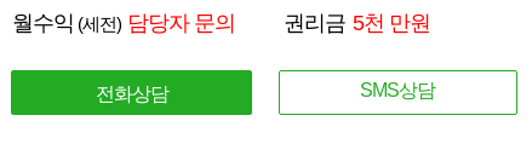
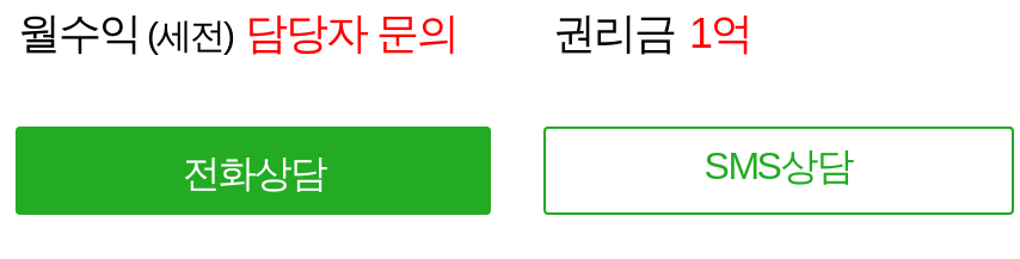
- 권리금 5천 만원
+ 권리금 1억
